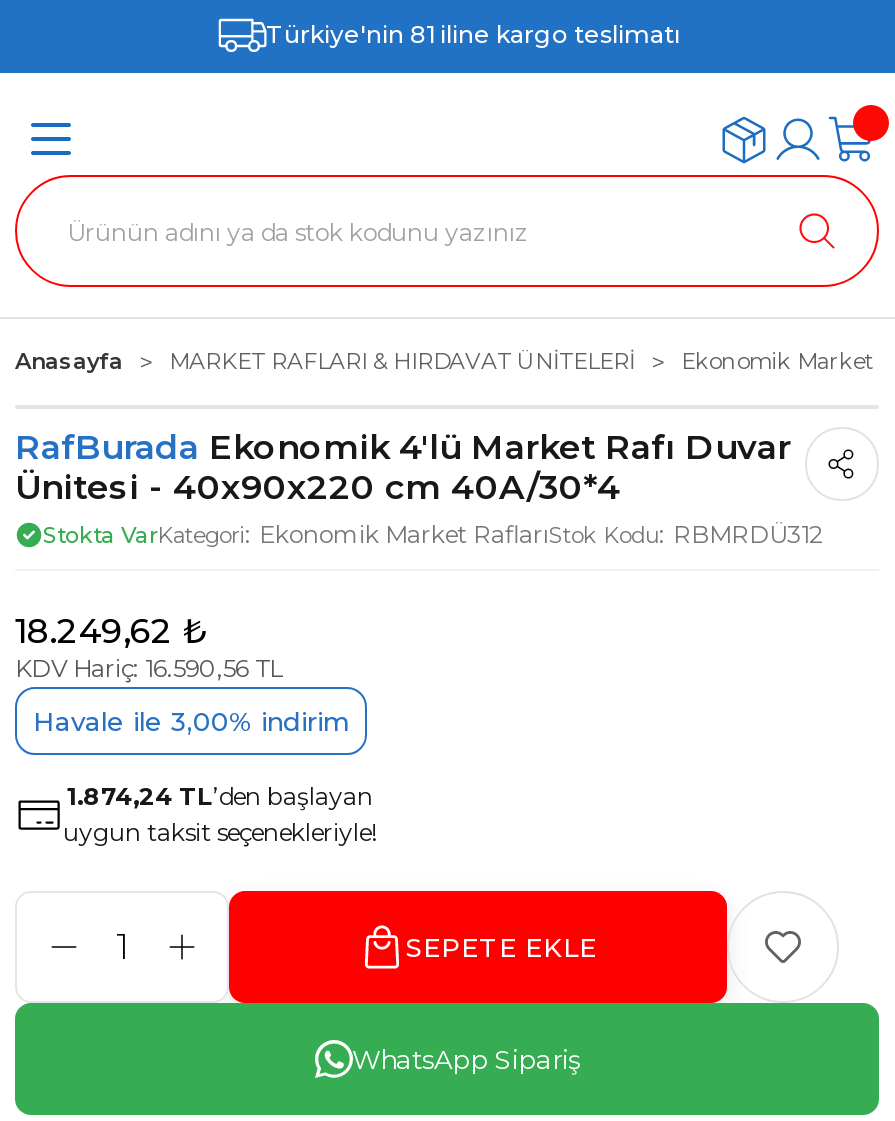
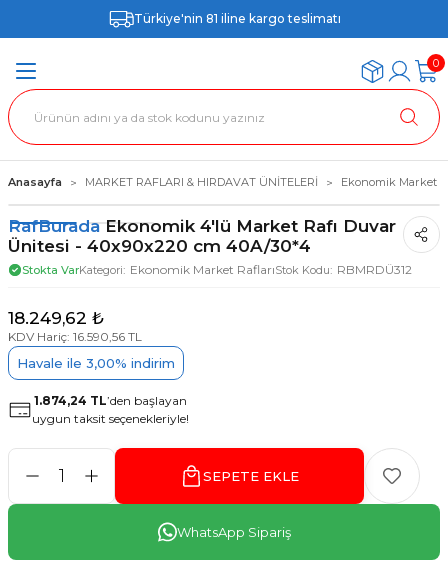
+ 0
